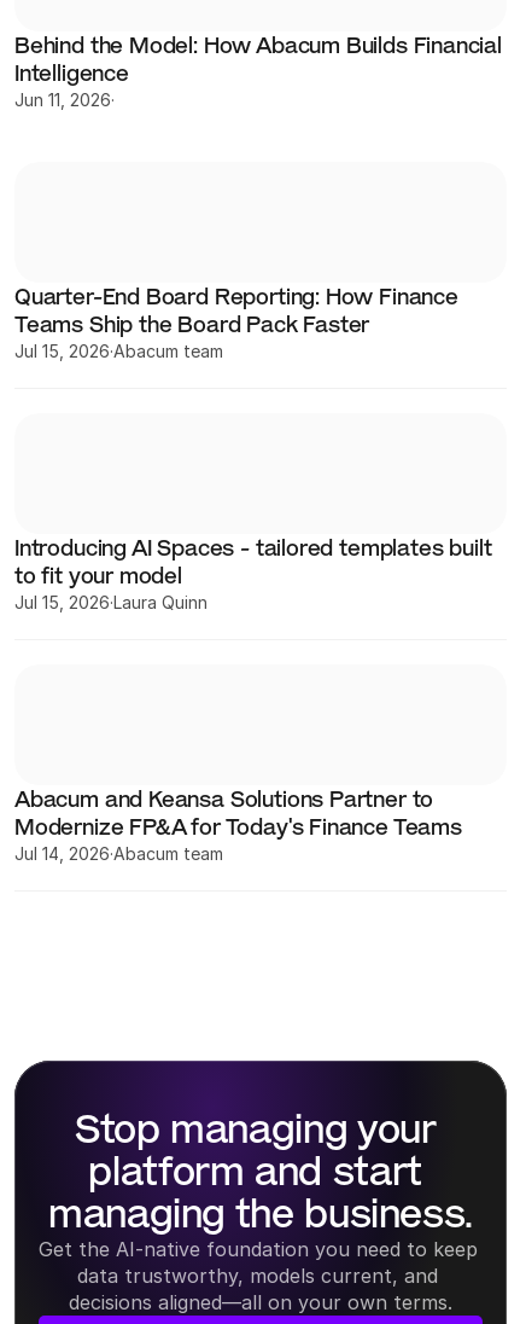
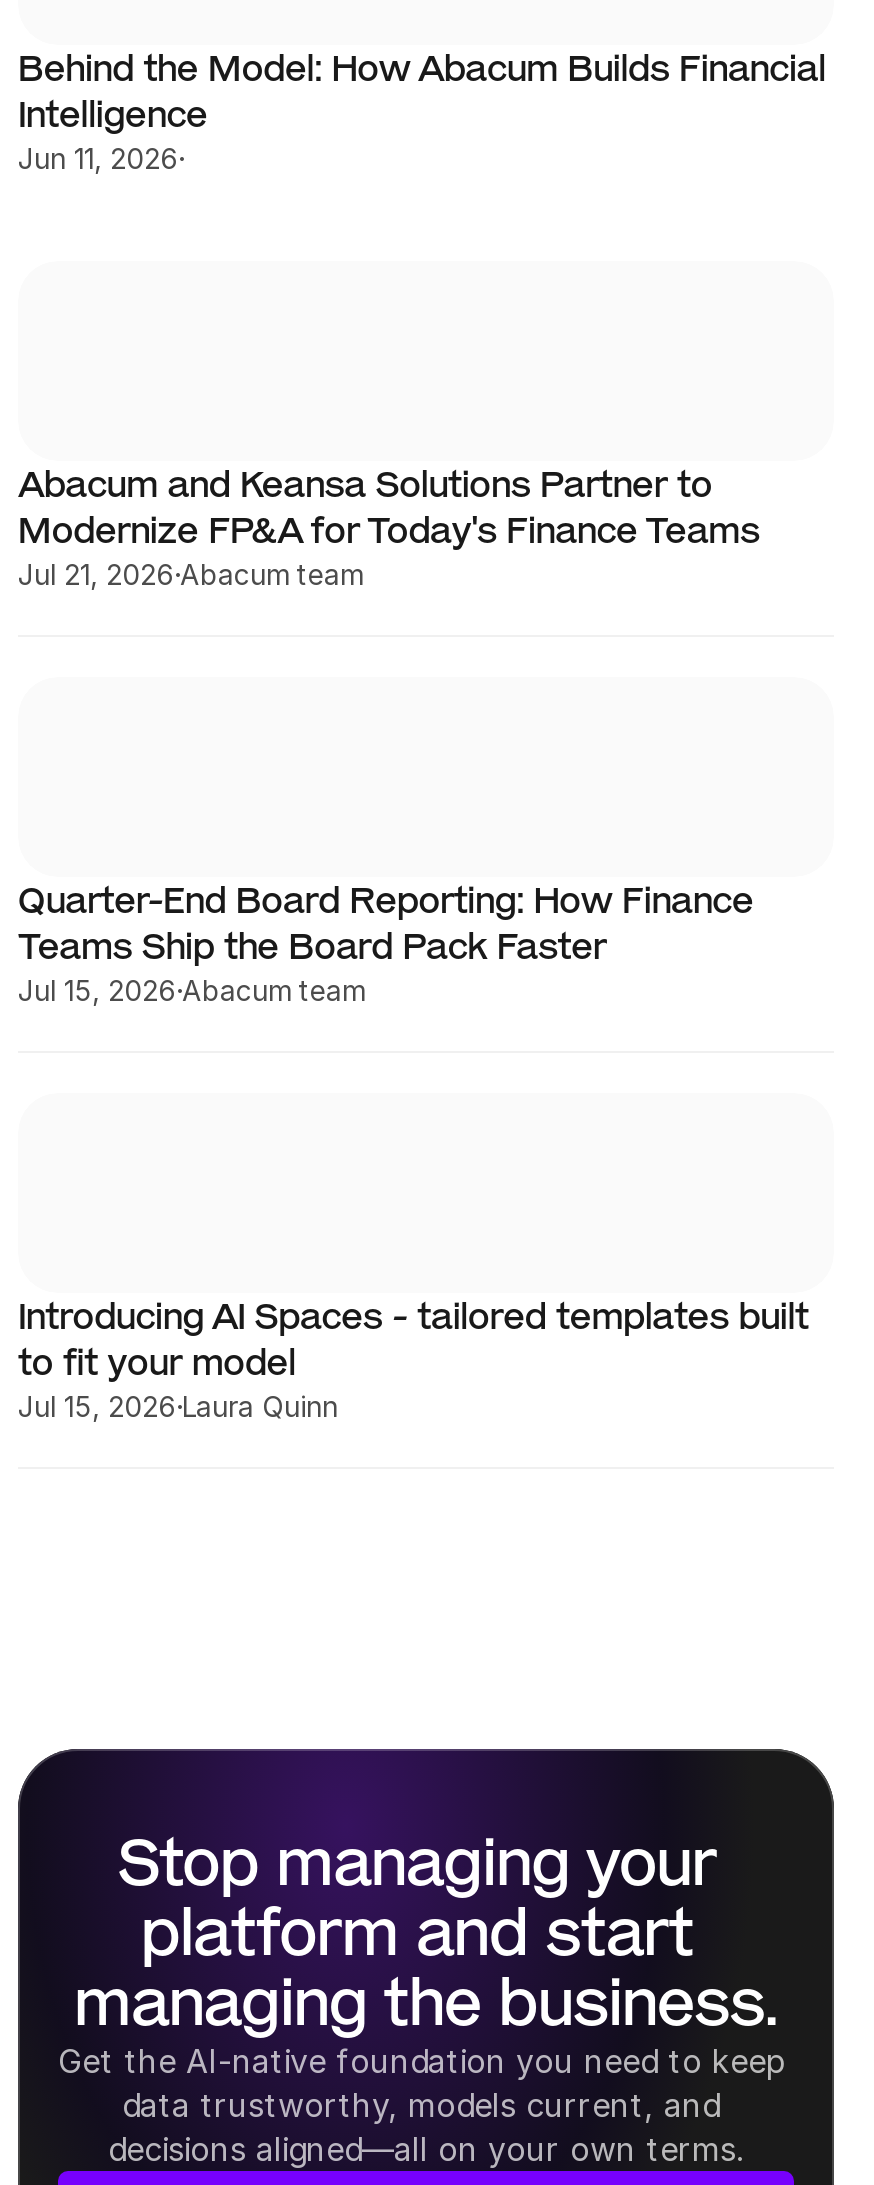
+ Jul 21, 2026·Abacum team

moved down: Quarter-End Board Reporting: How Finance | Teams Ship the Board Pack Faster | Jul 15, 2026·Abacum team | Introducing AI Spaces - tailored templates built | to fit your model | Jul 15, 2026·Laura Quinn

moved up: Abacum and Keansa Solutions Partner to | Modernize FP&A for Today's Finance Teams

- Jul 14, 2026·Abacum team
